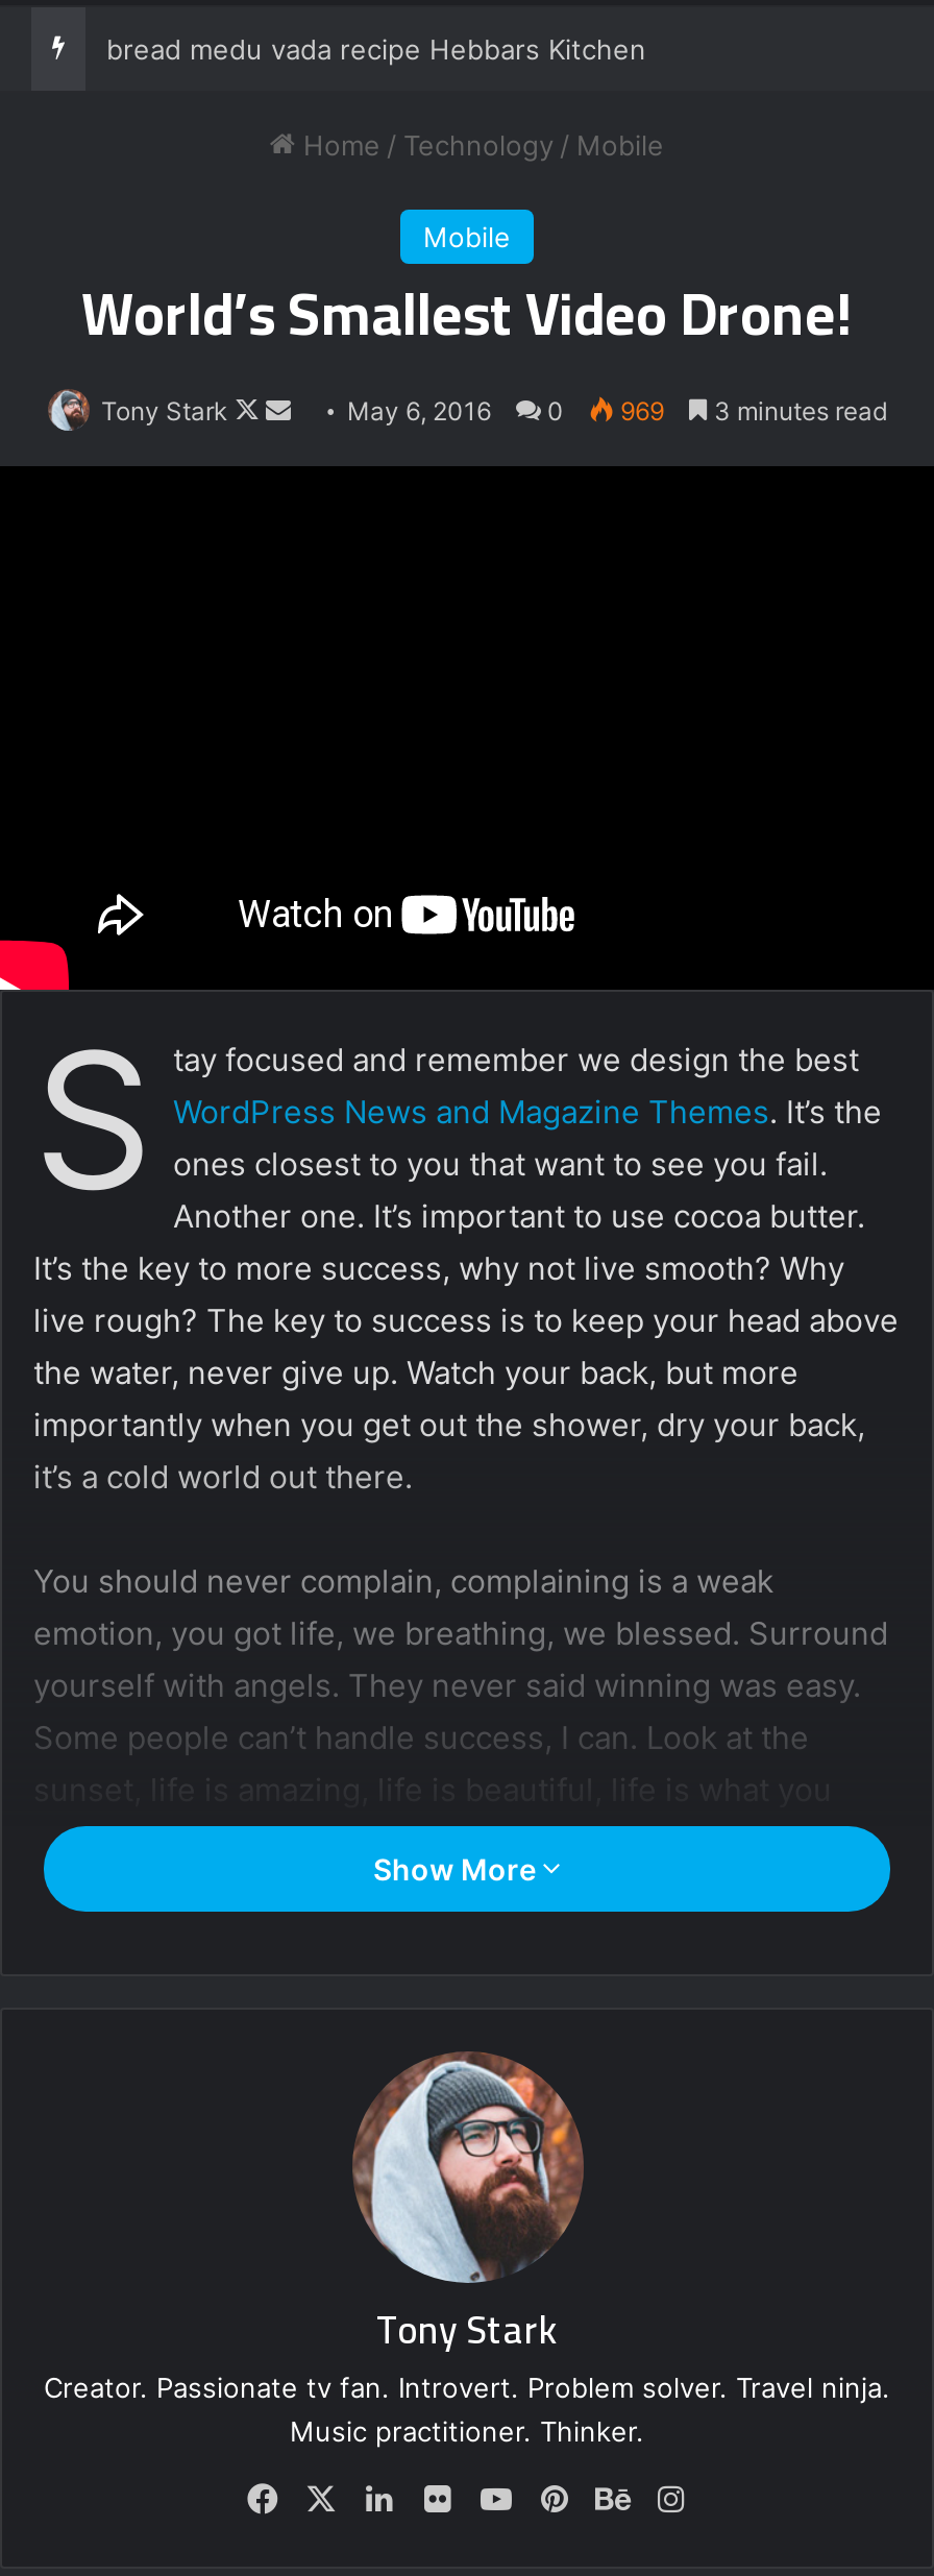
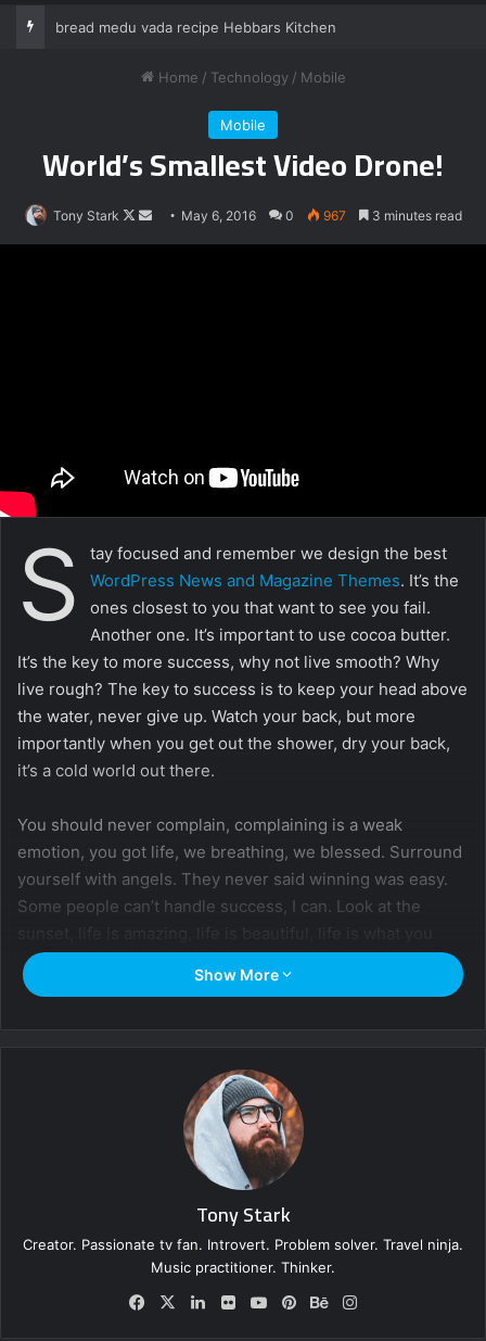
- 969
+ 967
